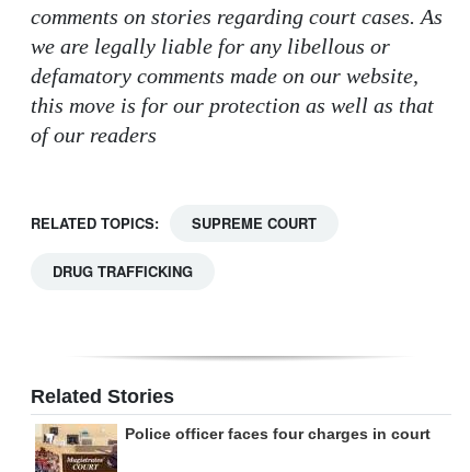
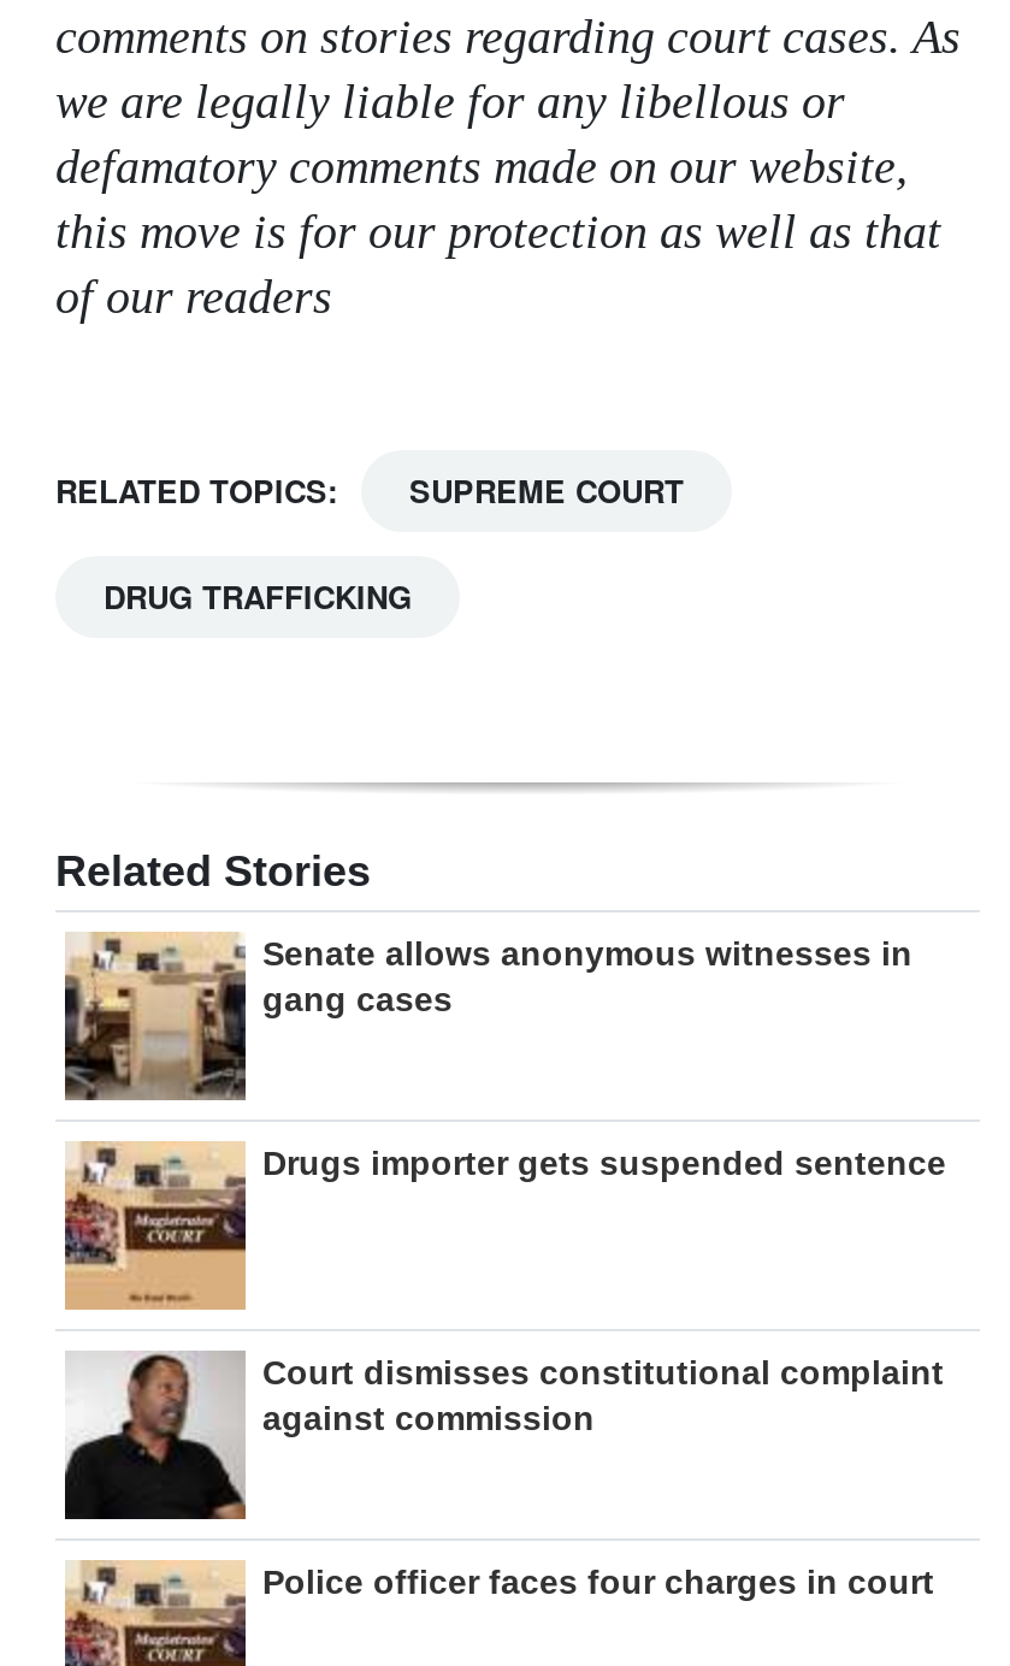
+ [image]
+ Senate allows anonymous witnesses in
+ gang cases

+ [image]
+ Drugs importer gets suspended sentence

+ [image]
+ Court dismisses constitutional complaint
+ against commission
